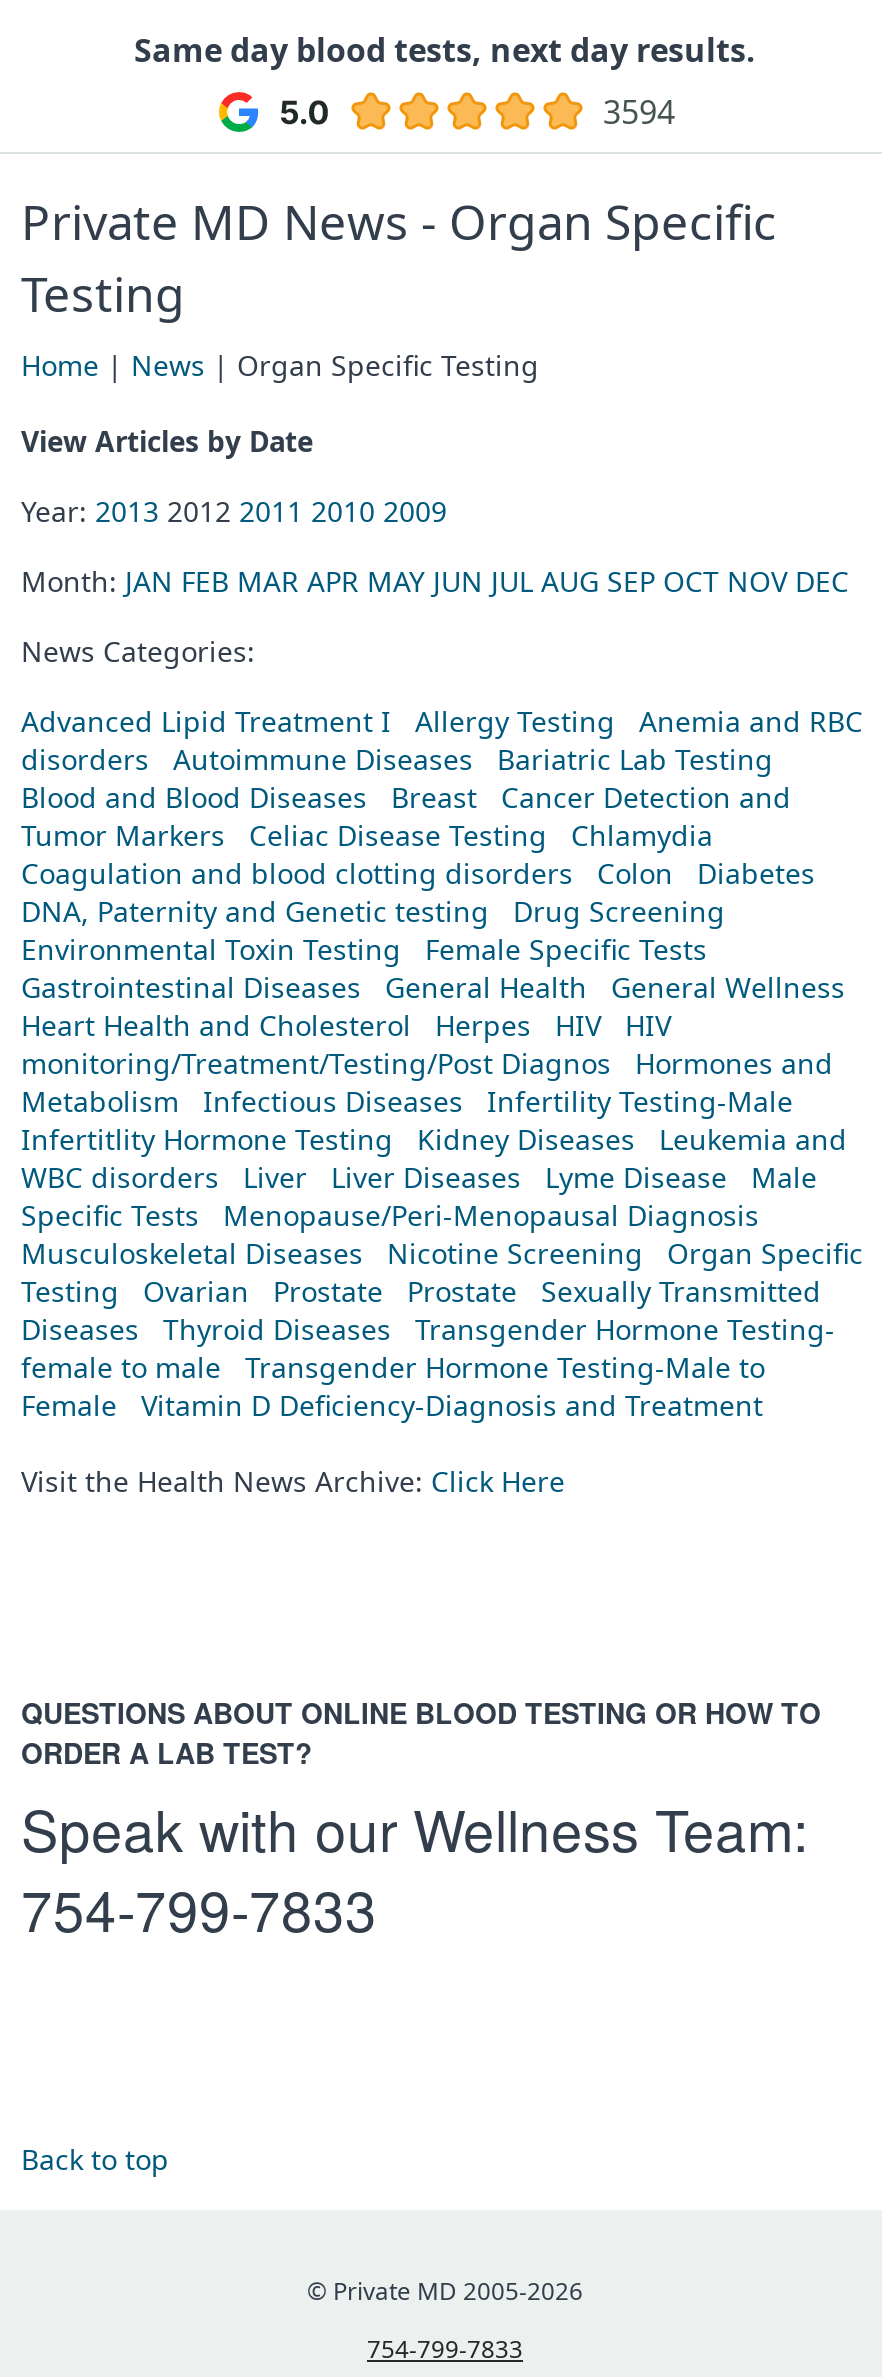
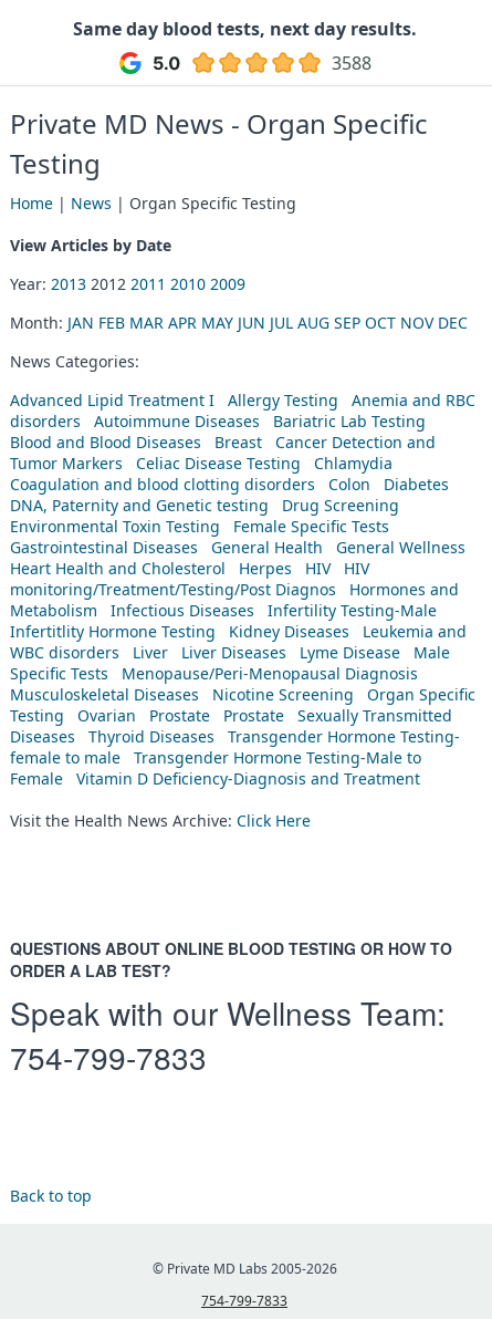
- 3594
+ 3588

- © Private MD 2005-2026
+ © Private MD Labs 2005-2026
